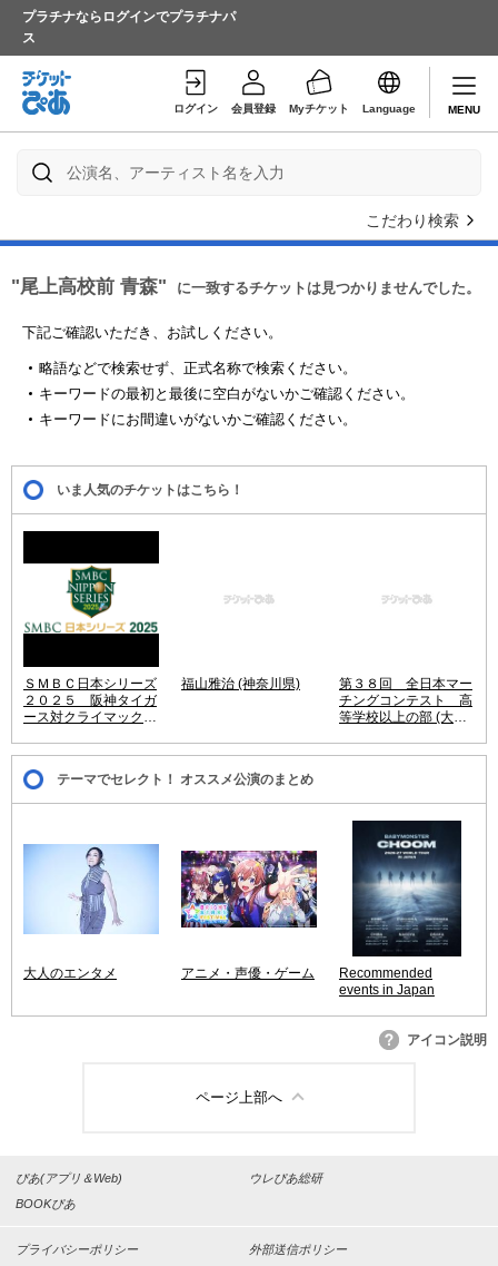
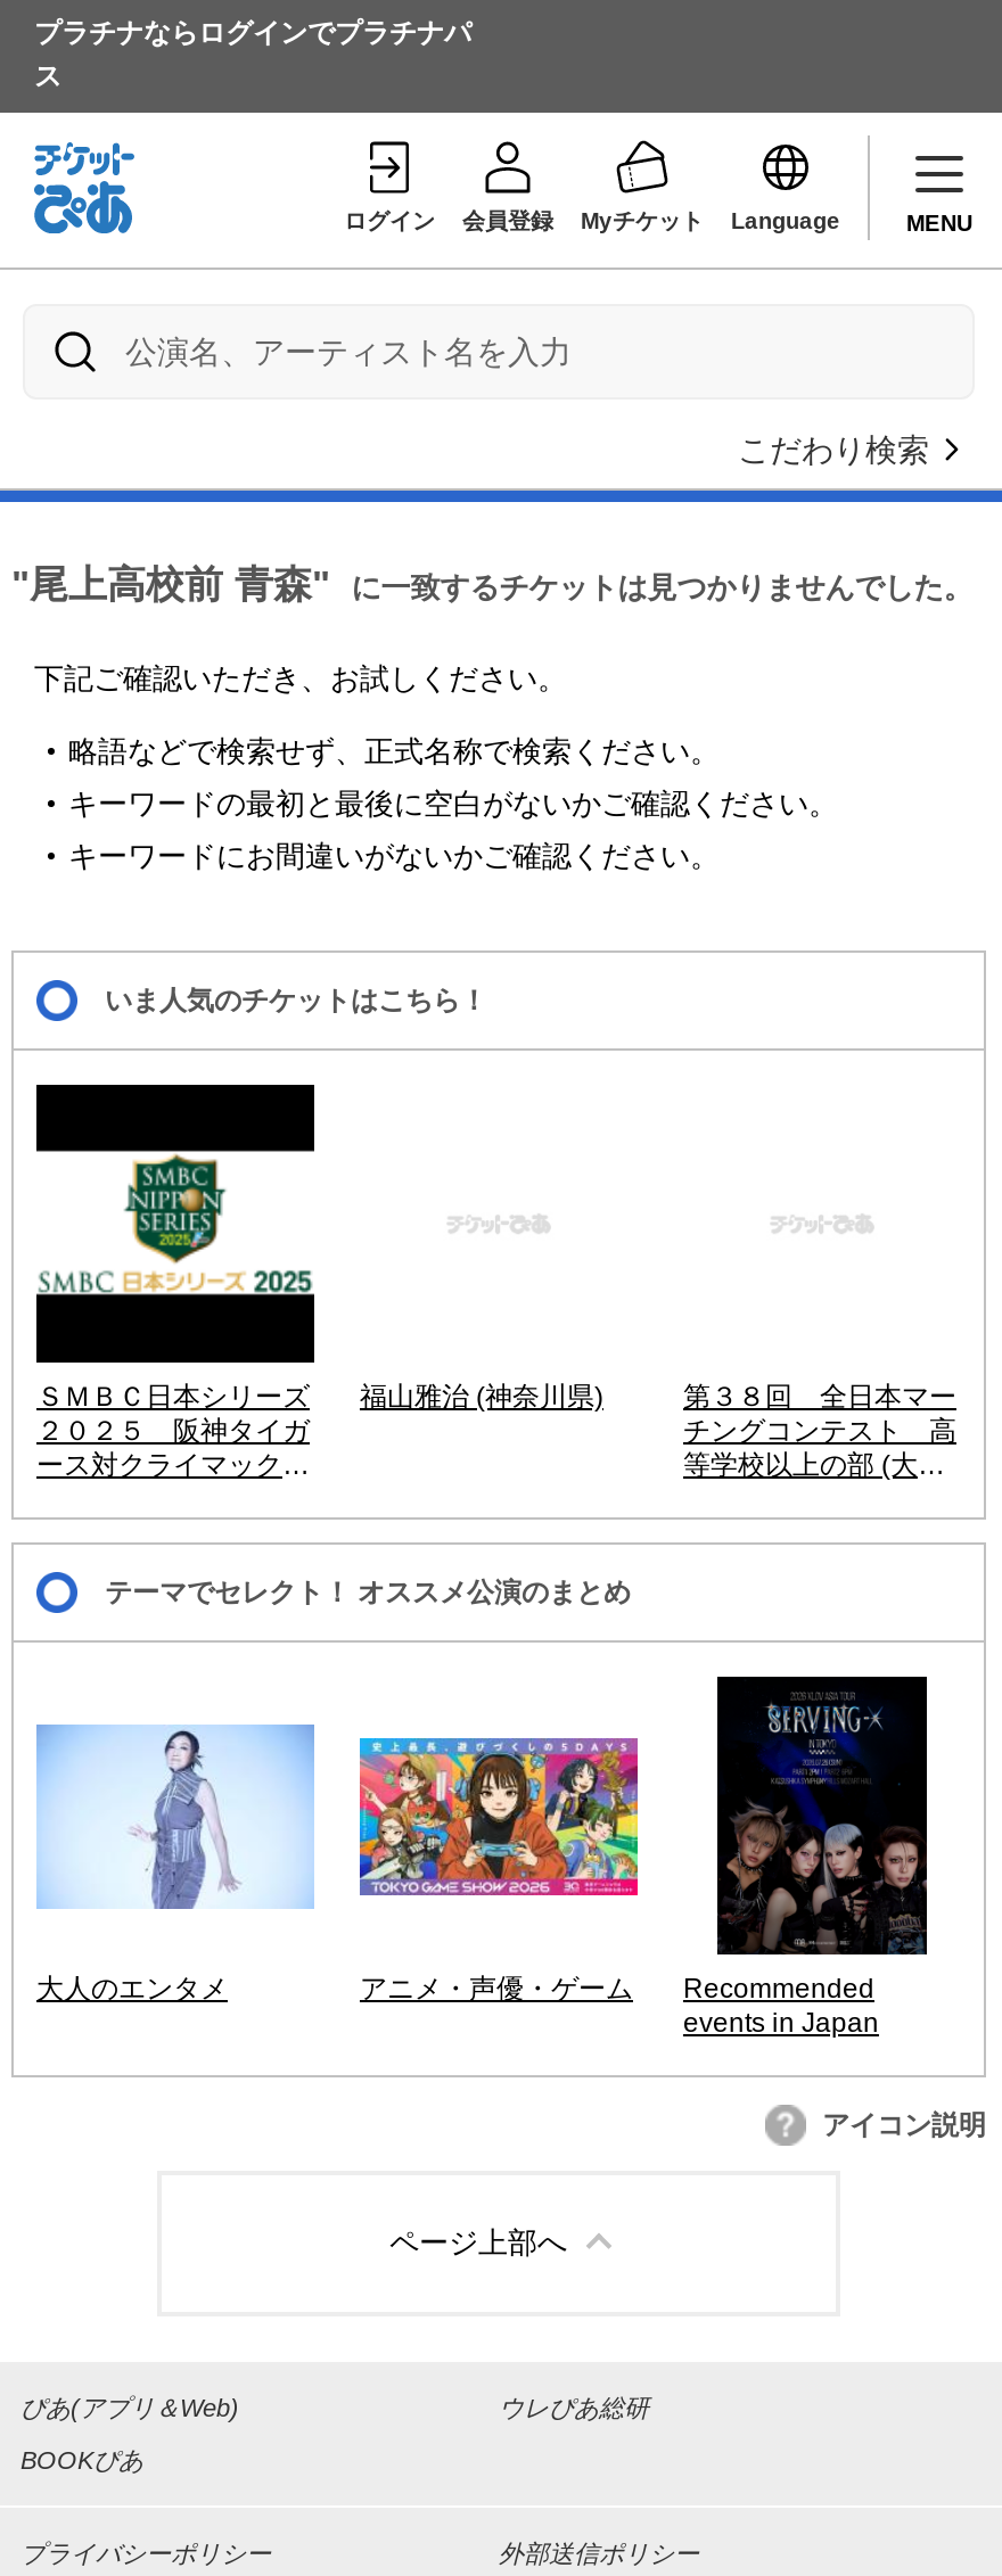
- [image]
+ [image]

- [image]
+ [image]
